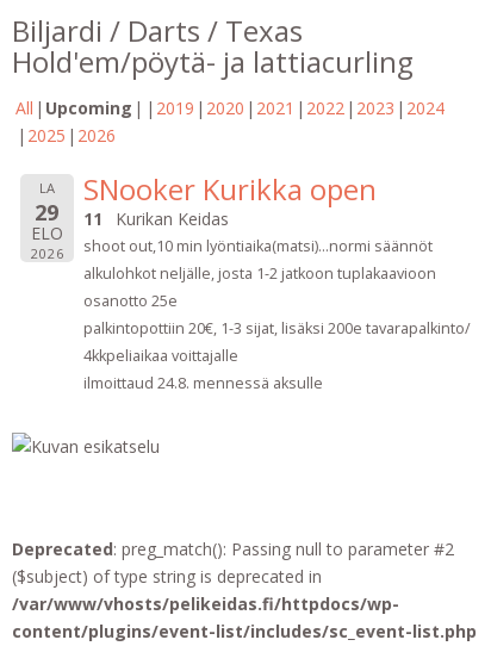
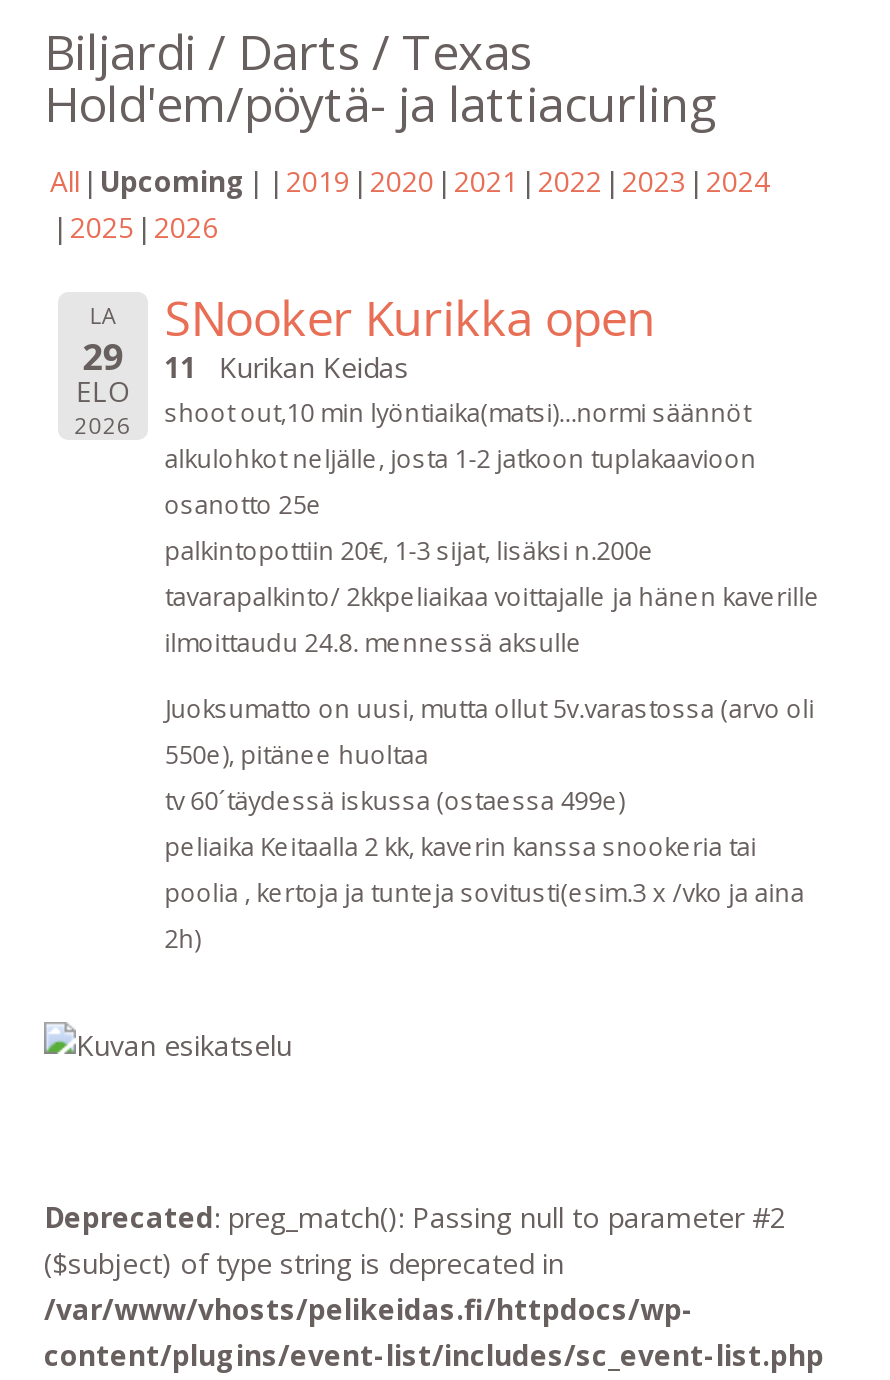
- palkintopottiin 20€, 1-3 sijat, lisäksi 200e tavarapalkinto/
- 4kkpeliaikaa voittajalle
- ilmoittaud 24.8. mennessä aksulle
+ palkintopottiin 20€, 1-3 sijat, lisäksi n.200e
+ tavarapalkinto/ 2kkpeliaikaa voittajalle ja hänen kaverille
+ ilmoittaudu 24.8. mennessä aksulle
+ Juoksumatto on uusi, mutta ollut 5v.varastossa (arvo oli
+ 550e), pitänee huoltaa
+ tv 60´täydessä iskussa (ostaessa 499e)
+ peliaika Keitaalla 2 kk, kaverin kanssa snookeria tai
+ poolia , kertoja ja tunteja sovitusti(esim.3 x /vko ja aina
+ 2h)
